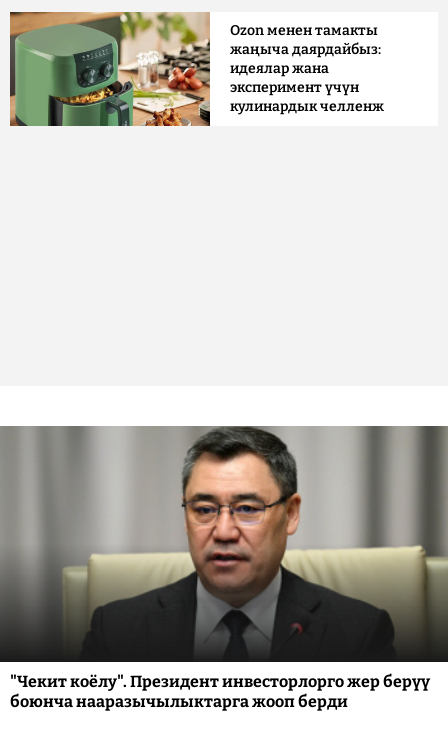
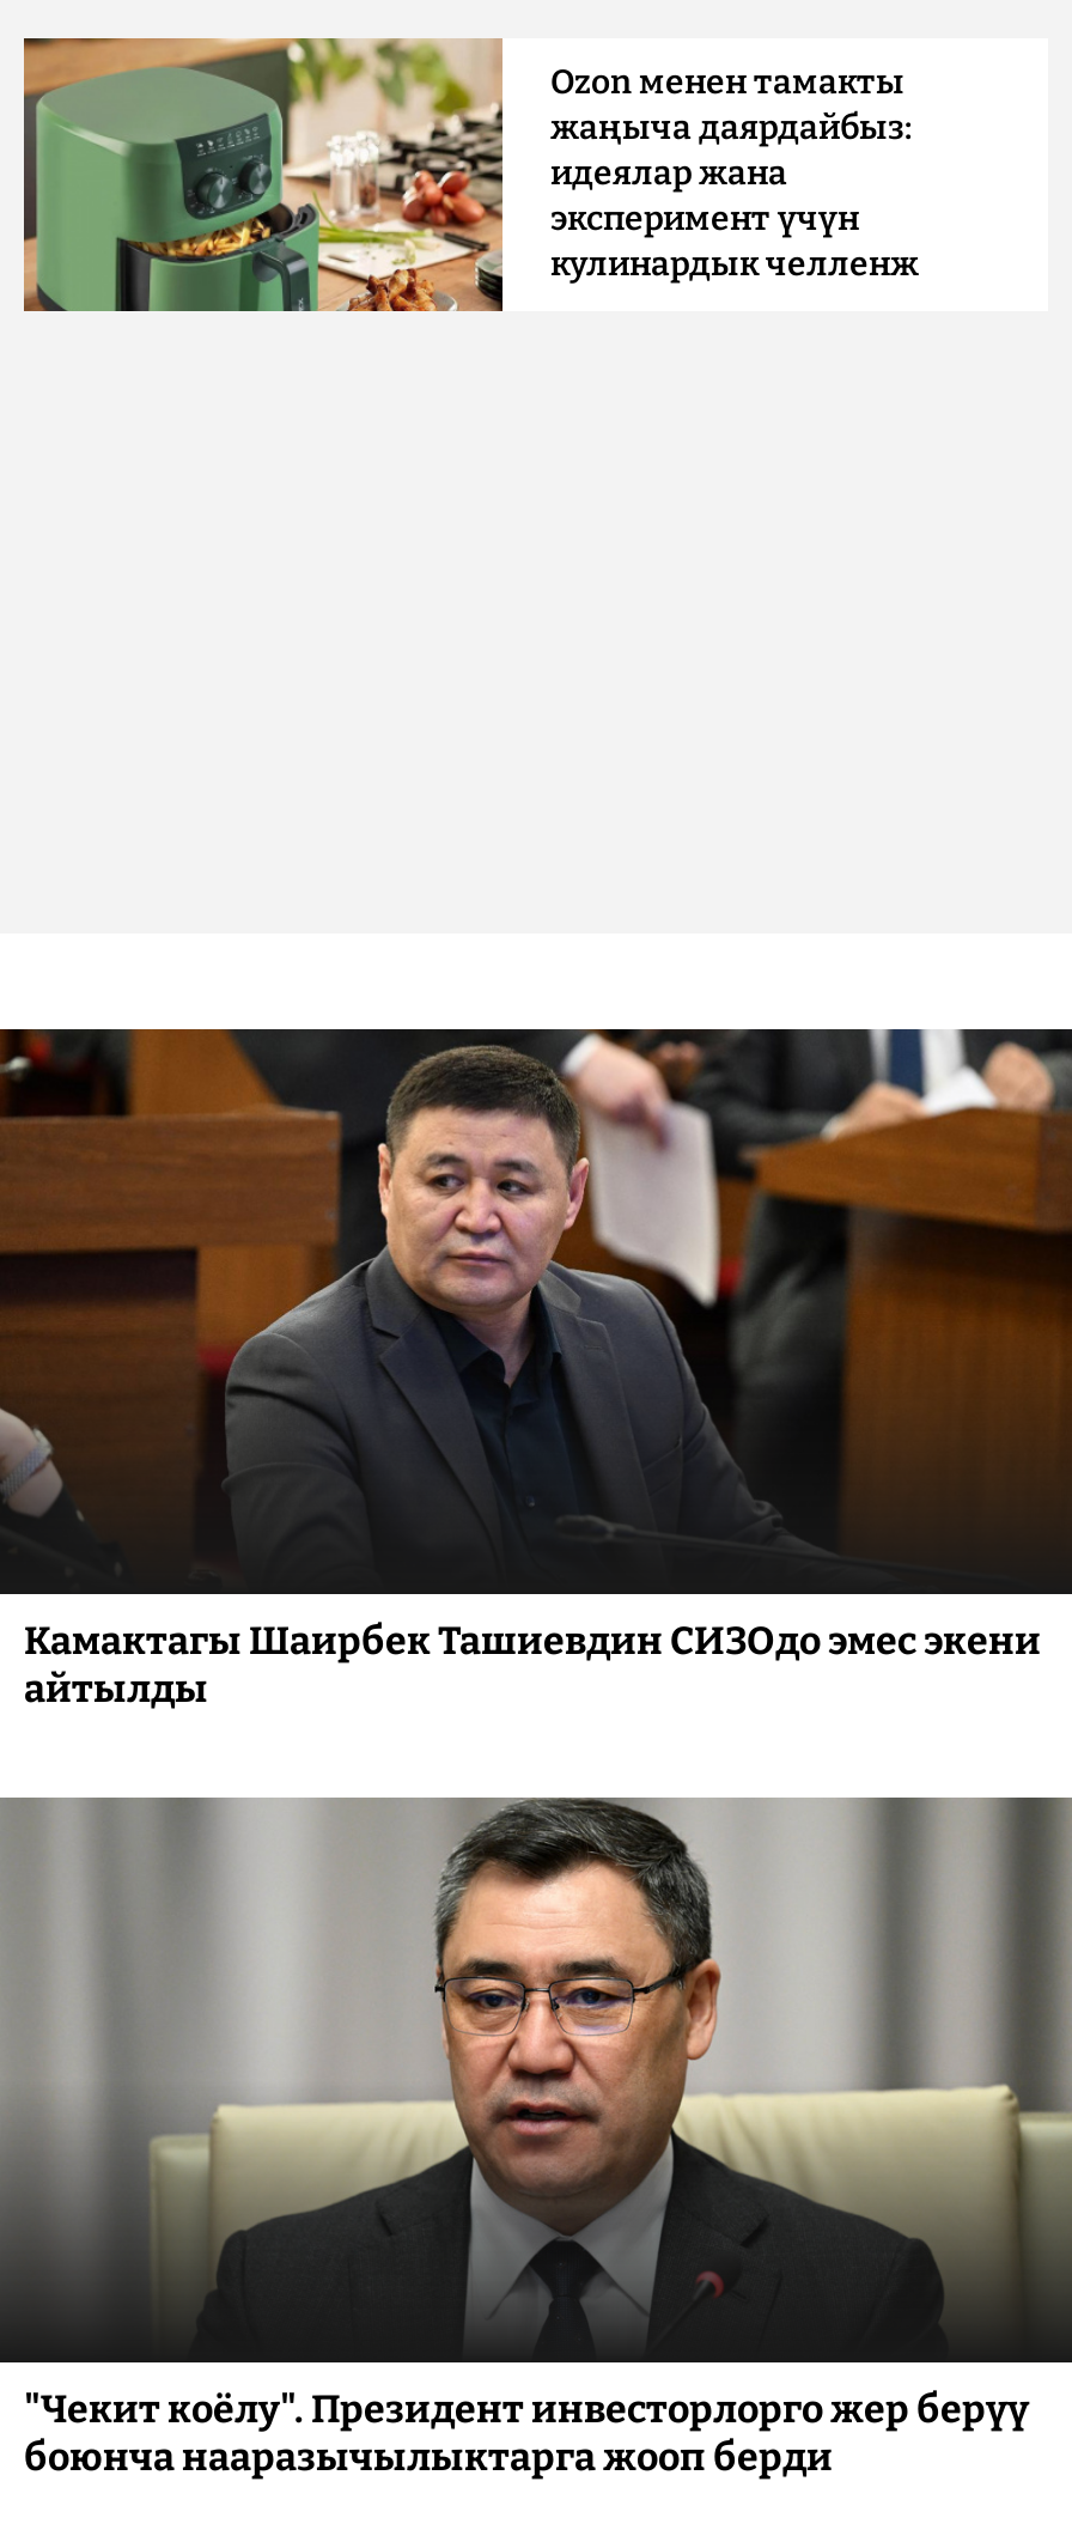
+ [image]
+ Камактагы Шаирбек Ташиевдин СИЗОдо эмес экени
+ айтылды
